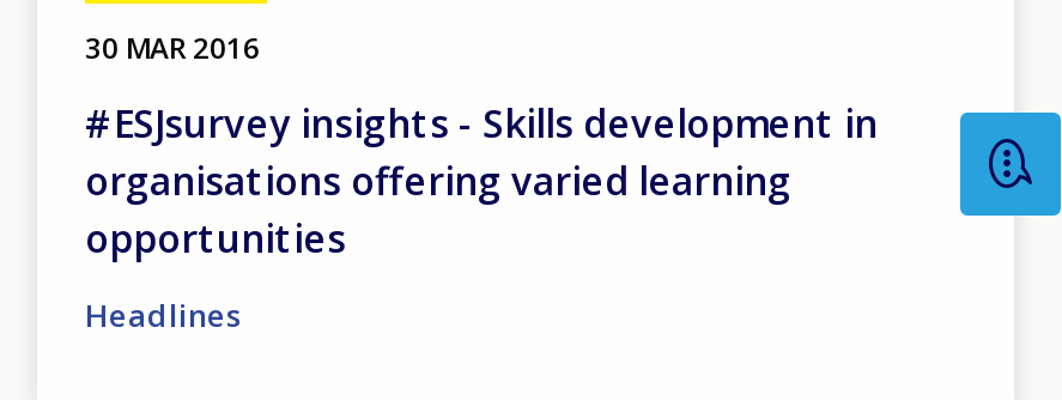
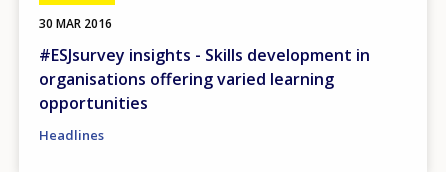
- [image]
